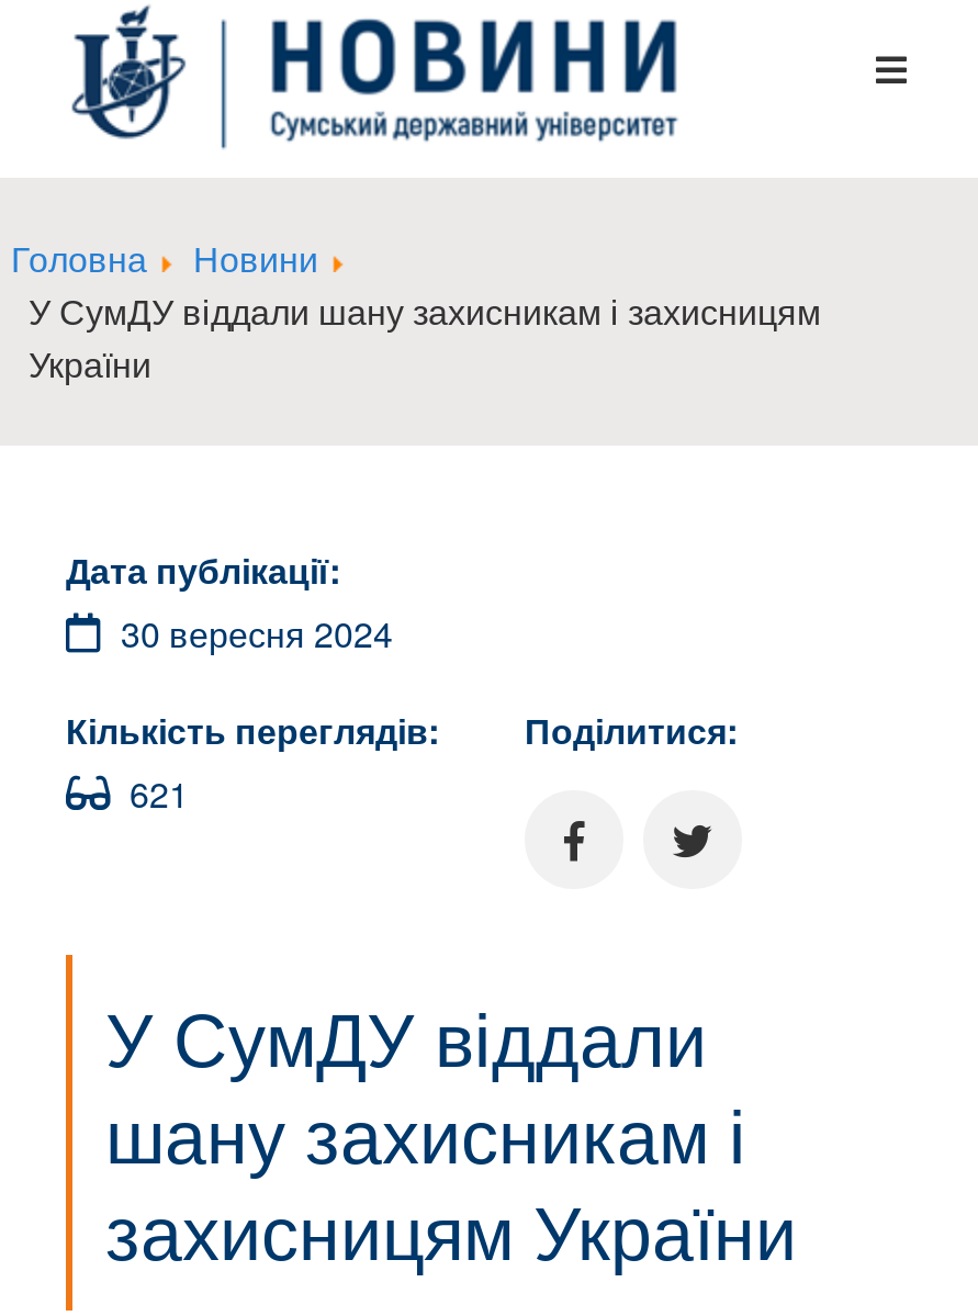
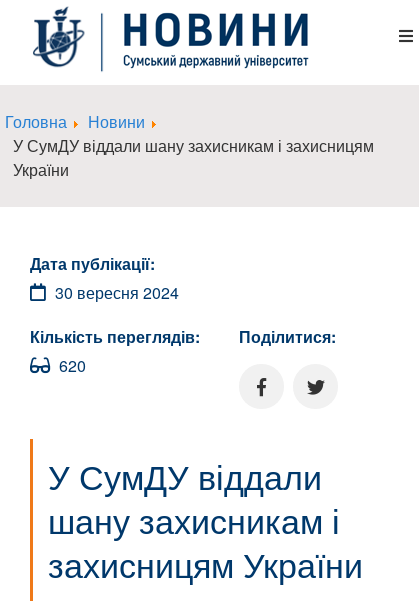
- 621
+ 620
